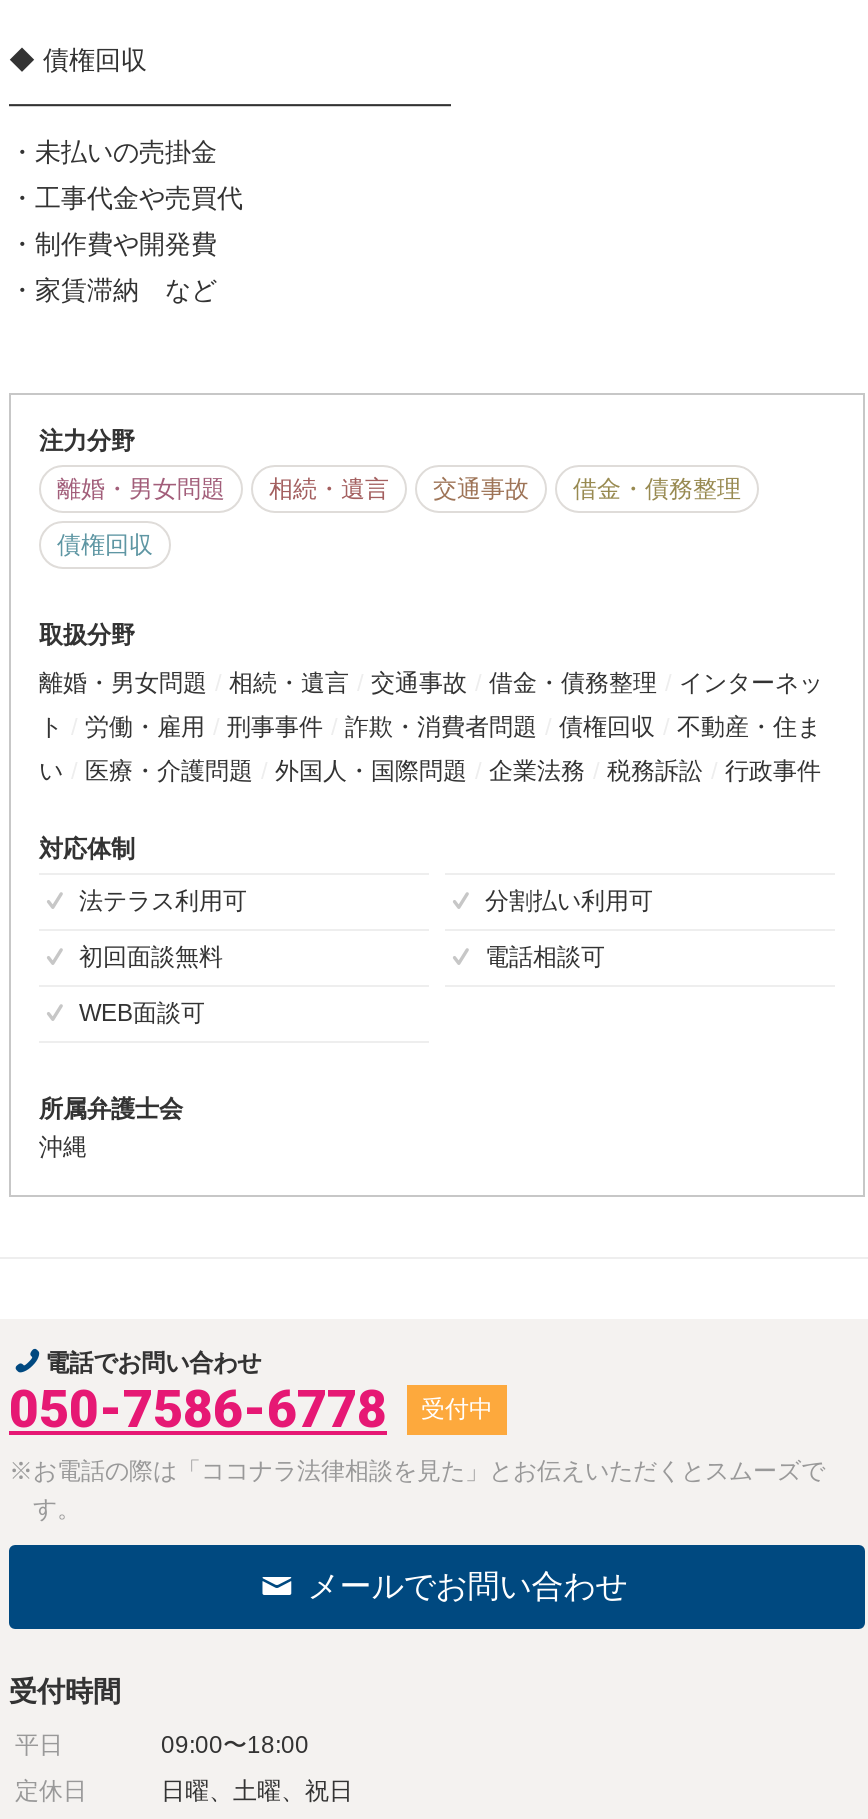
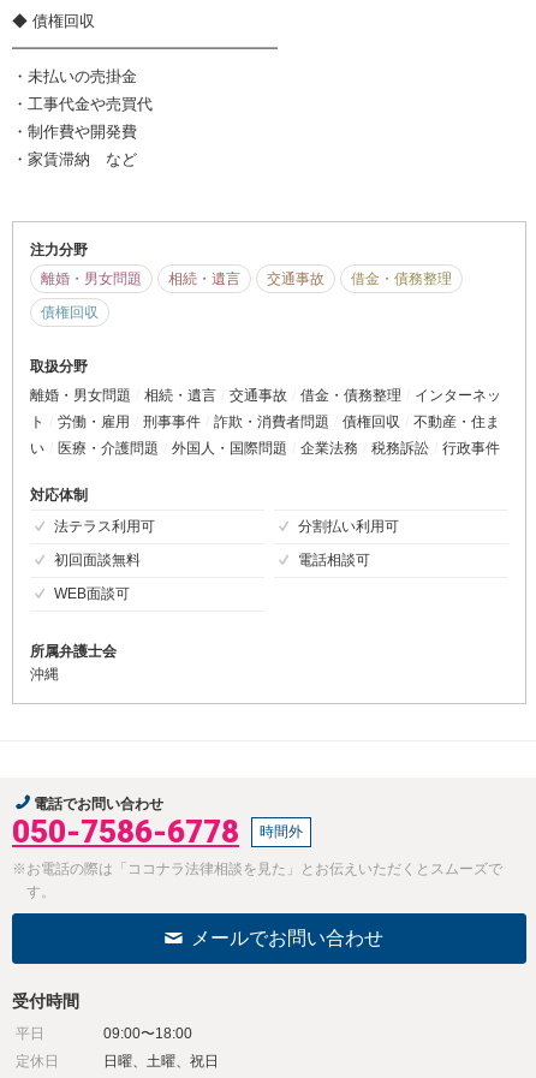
- 受付中
+ 時間外
